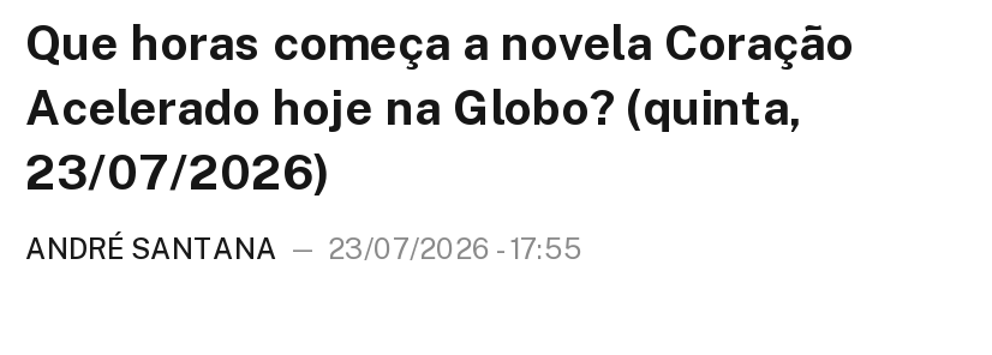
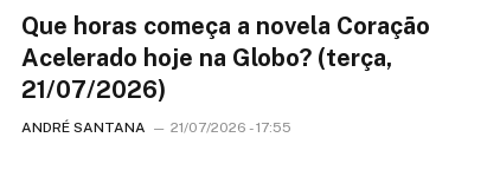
- Acelerado hoje na Globo? (quinta,
+ Acelerado hoje na Globo? (terça,

- 23/07/2026)
+ 21/07/2026)

- ANDRÉ SANTANA 23/07/2026 - 17:55
+ ANDRÉ SANTANA 21/07/2026 - 17:55
